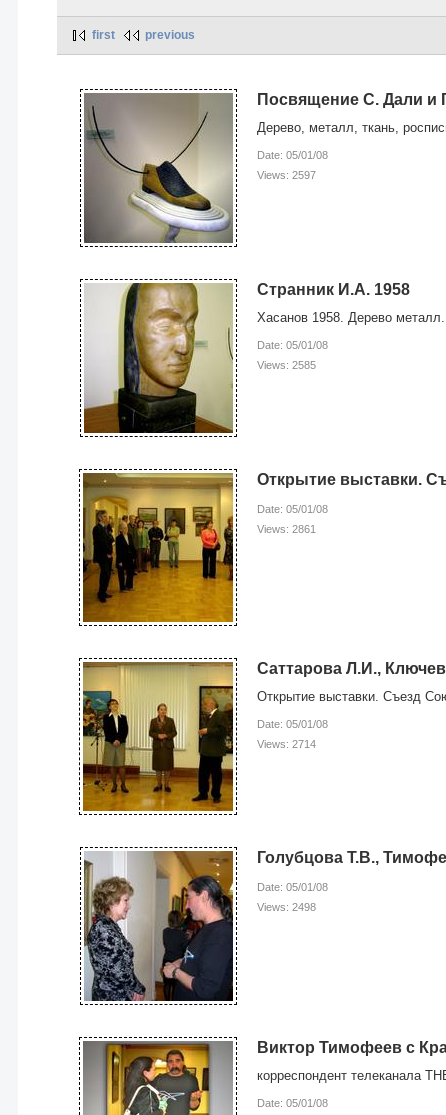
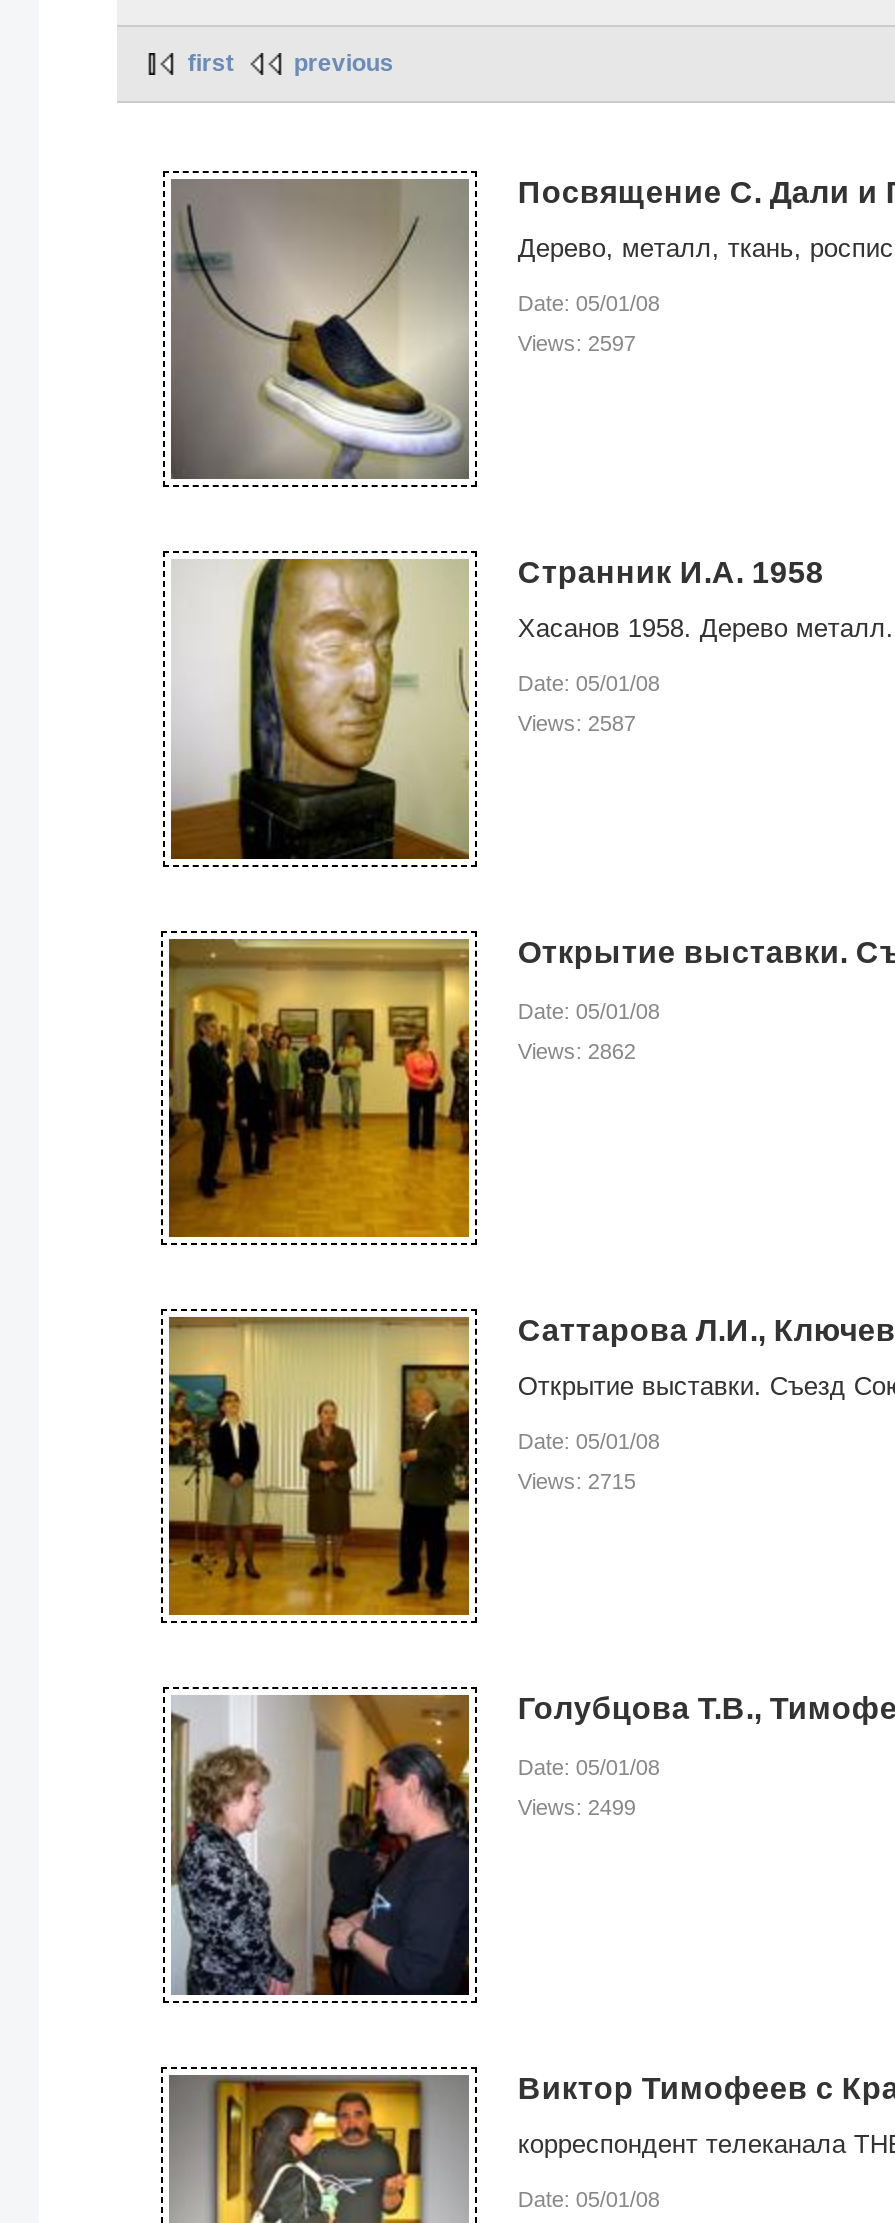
- Views: 2585
+ Views: 2587

- Views: 2861
+ Views: 2862

- Views: 2714
+ Views: 2715

- Views: 2498
+ Views: 2499
